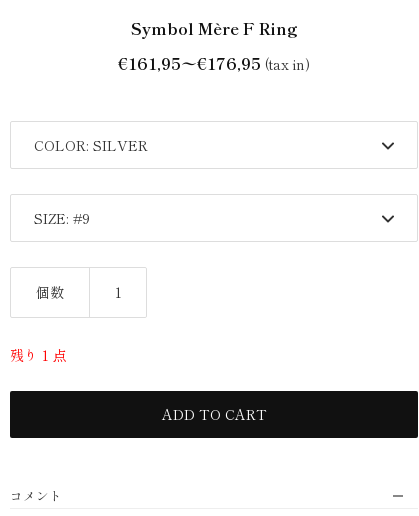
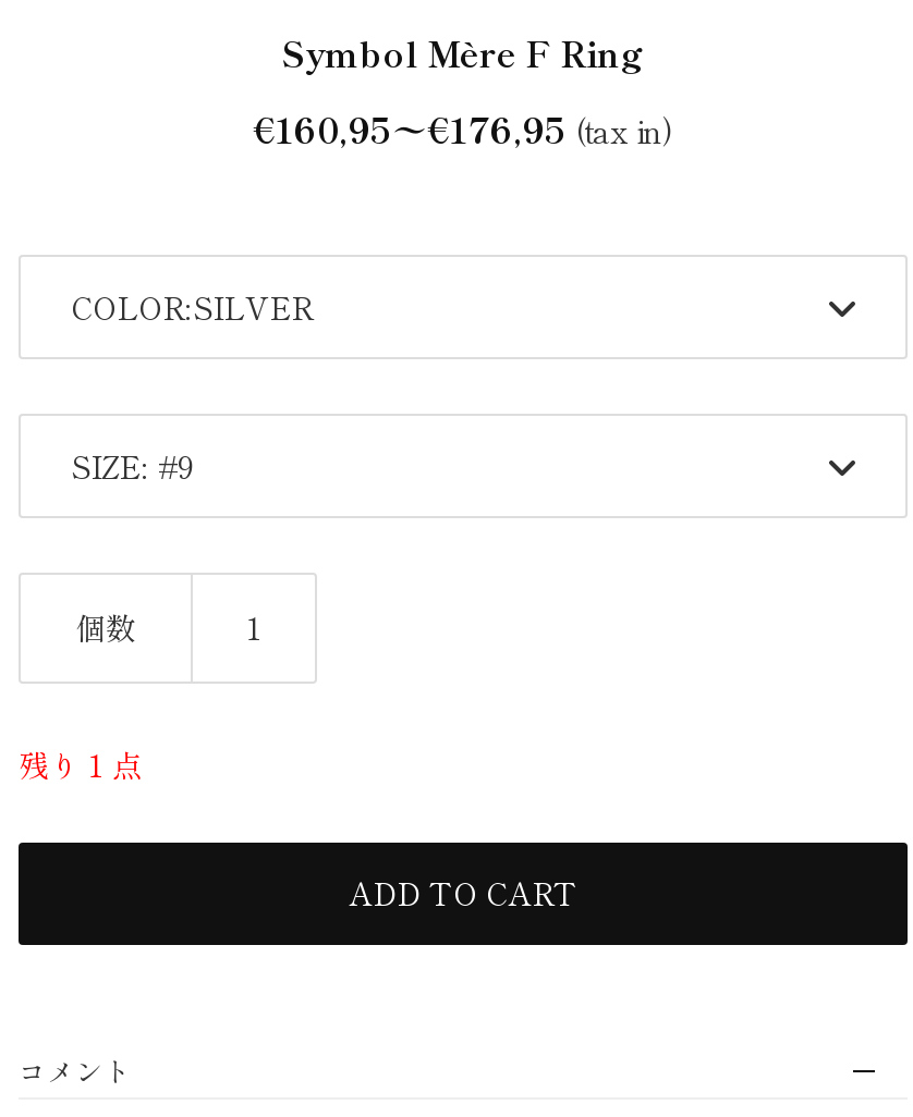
- €161,95〜€176,95 (tax in)
+ €160,95〜€176,95 (tax in)
